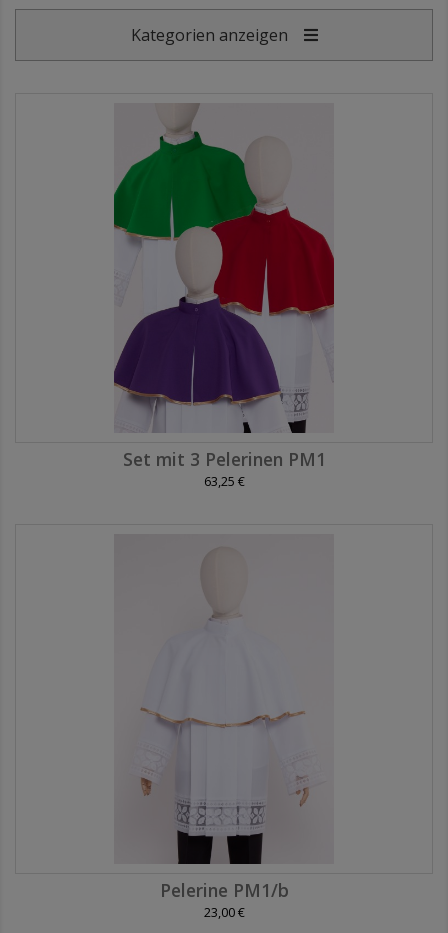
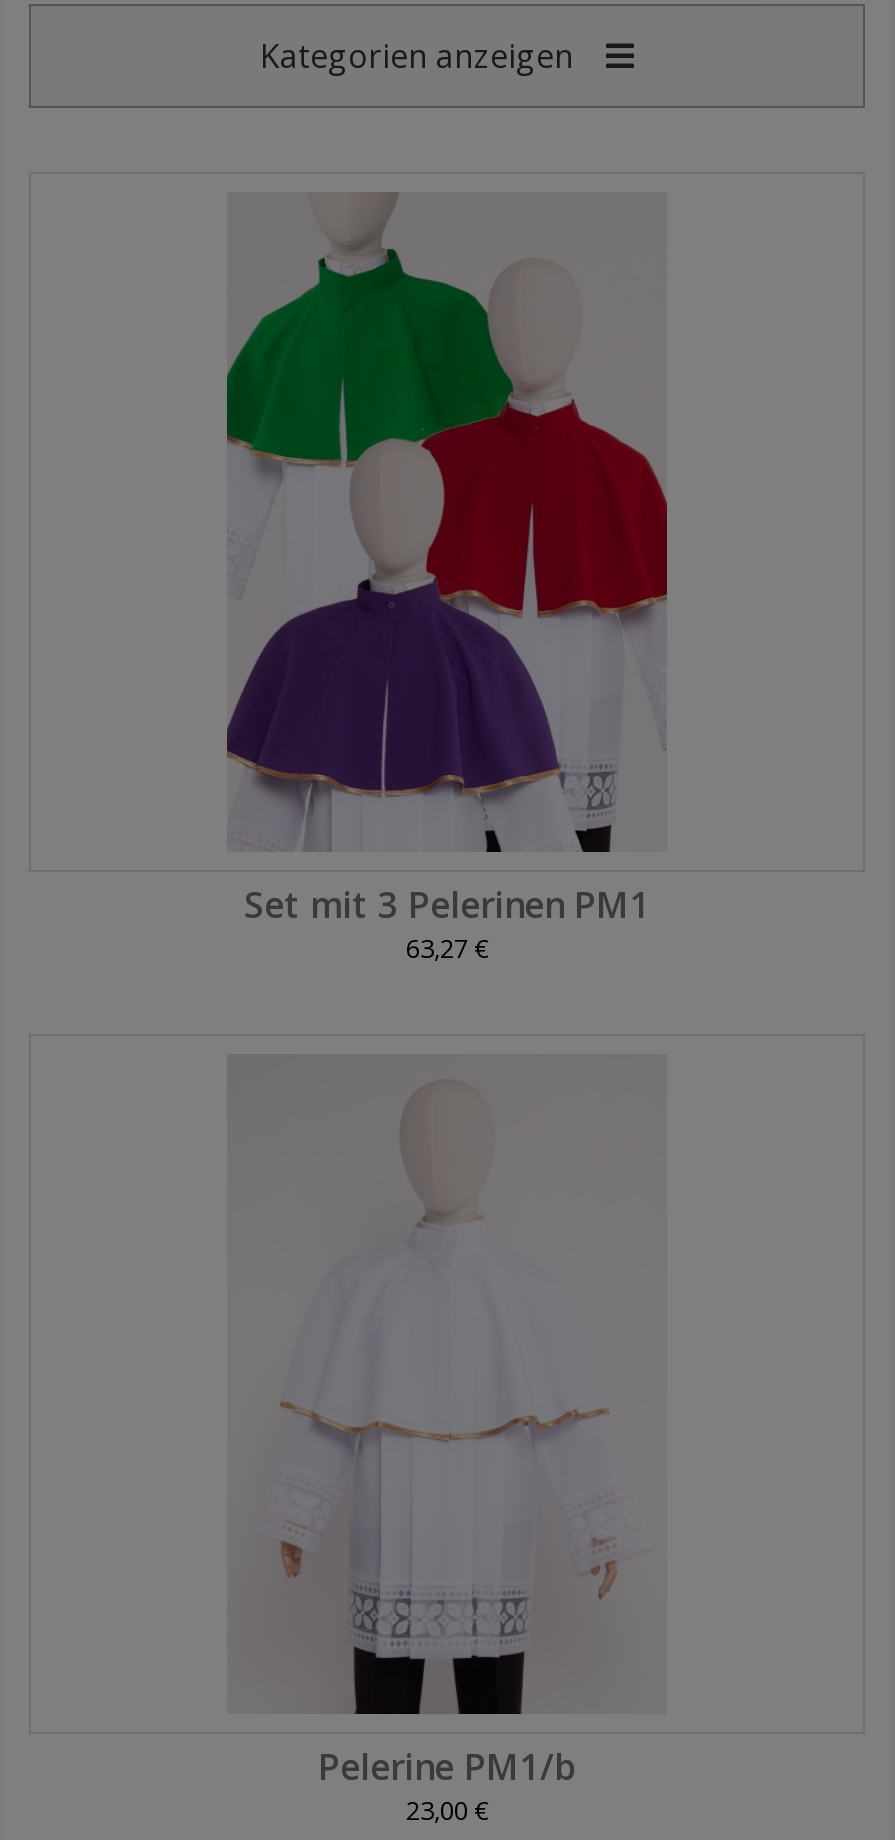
- 63,25 €
+ 63,27 €
